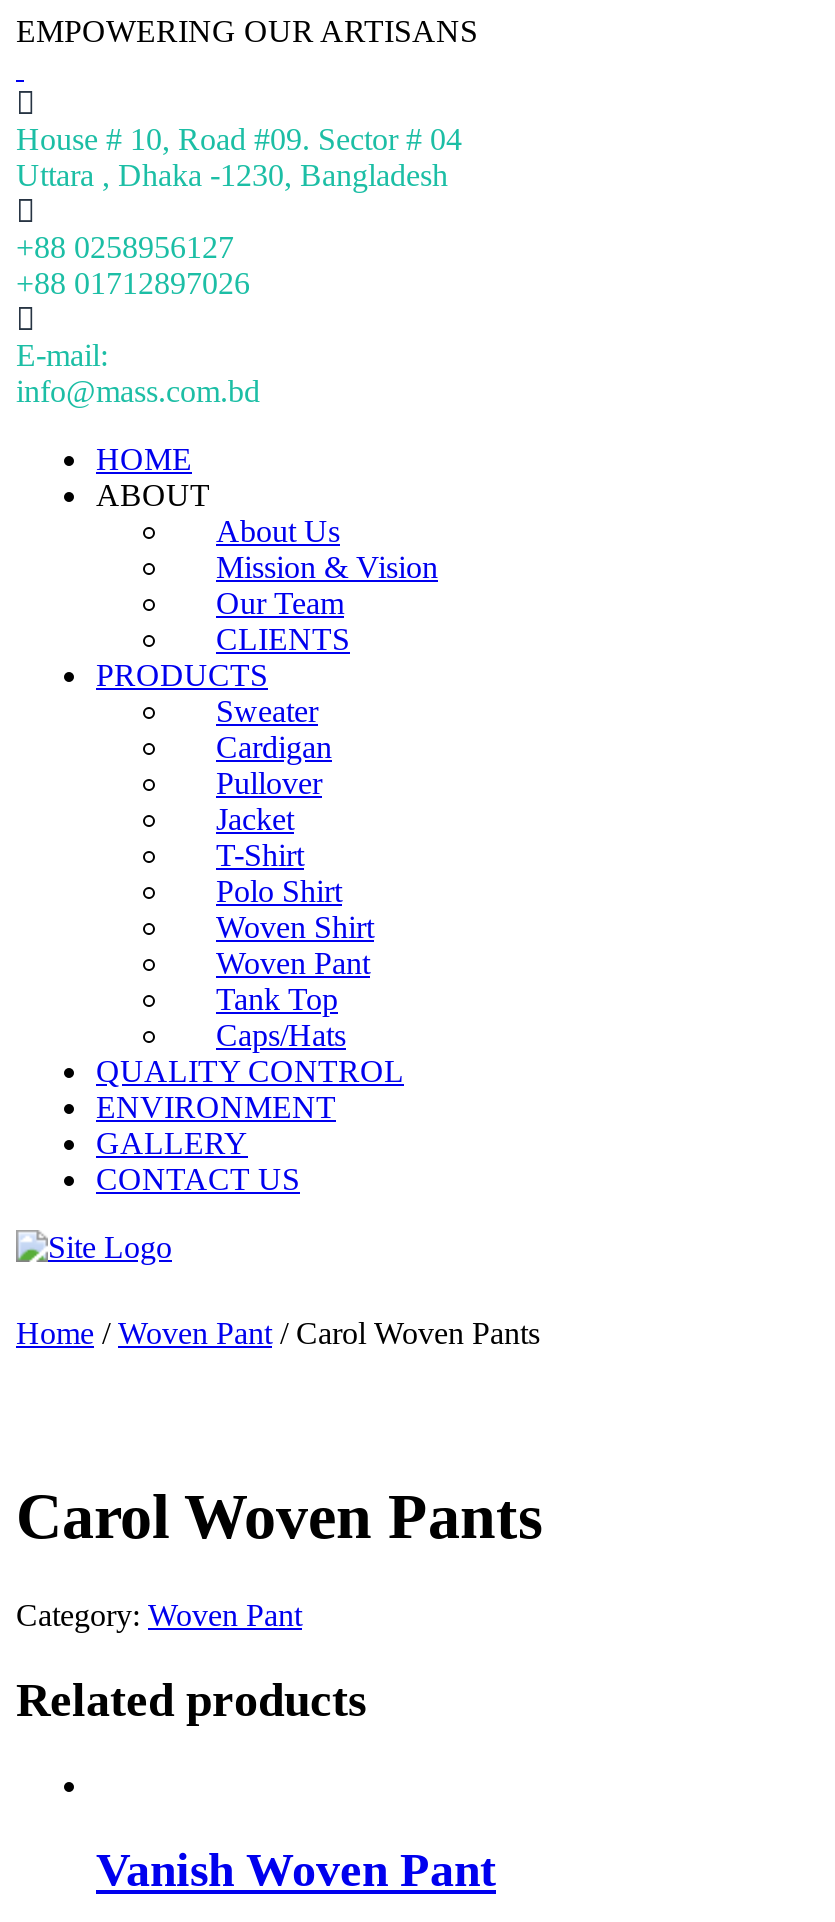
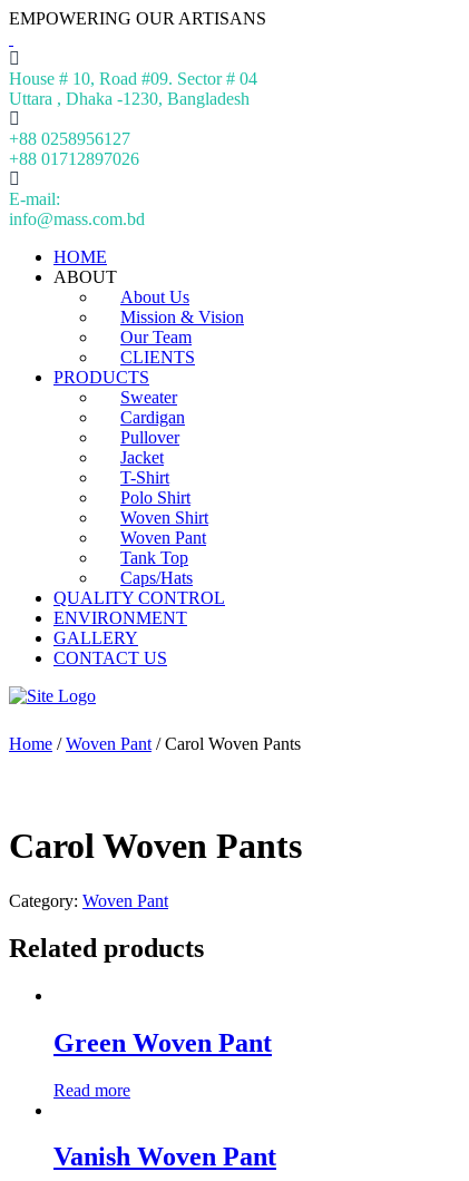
+ Green Woven Pant
+ Read more
